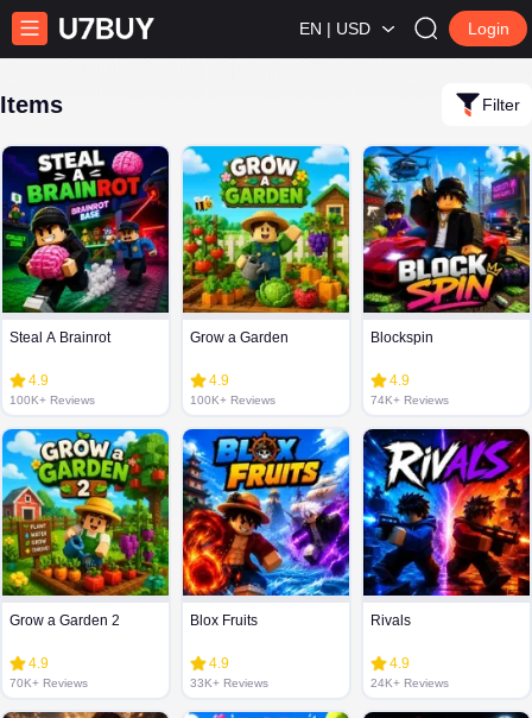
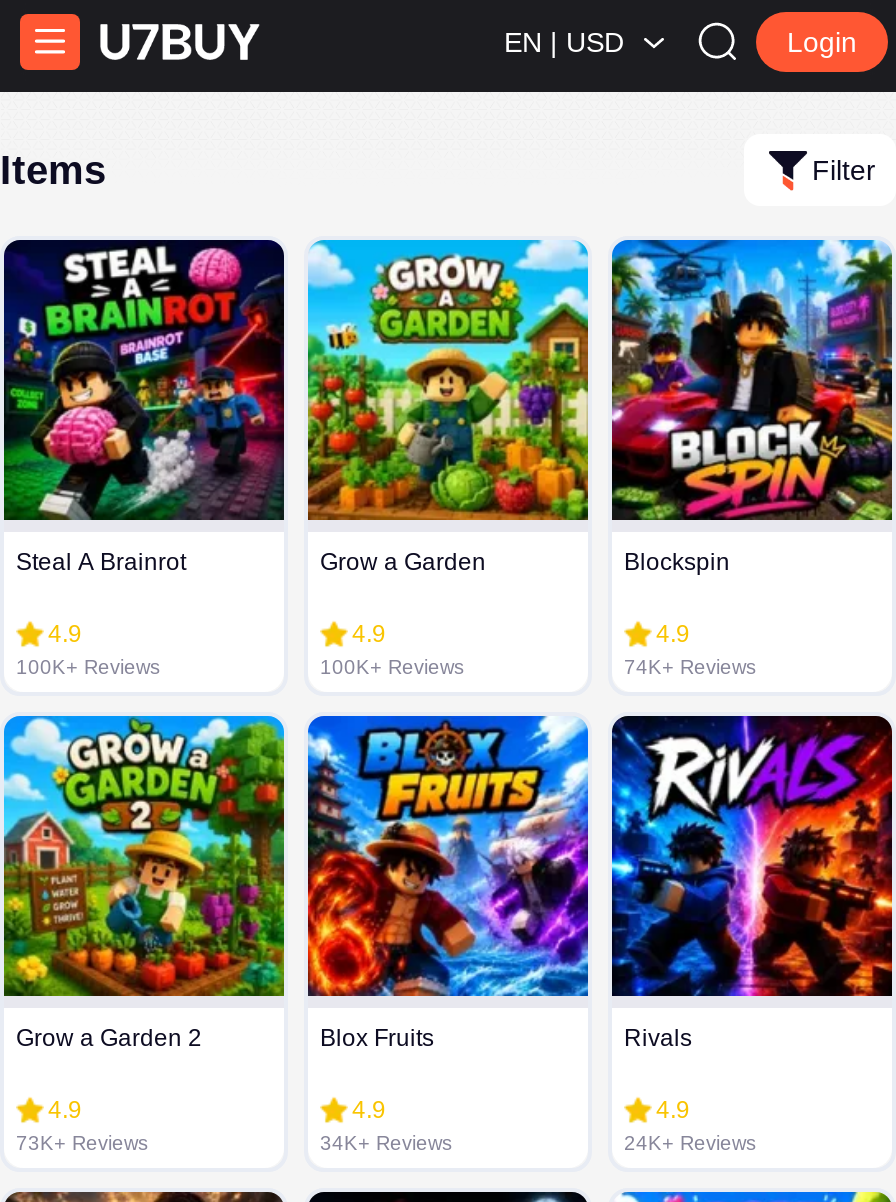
- 70K+ Reviews
+ 73K+ Reviews

- 33K+ Reviews
+ 34K+ Reviews
